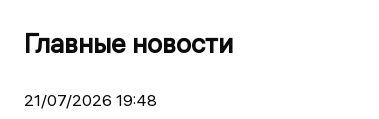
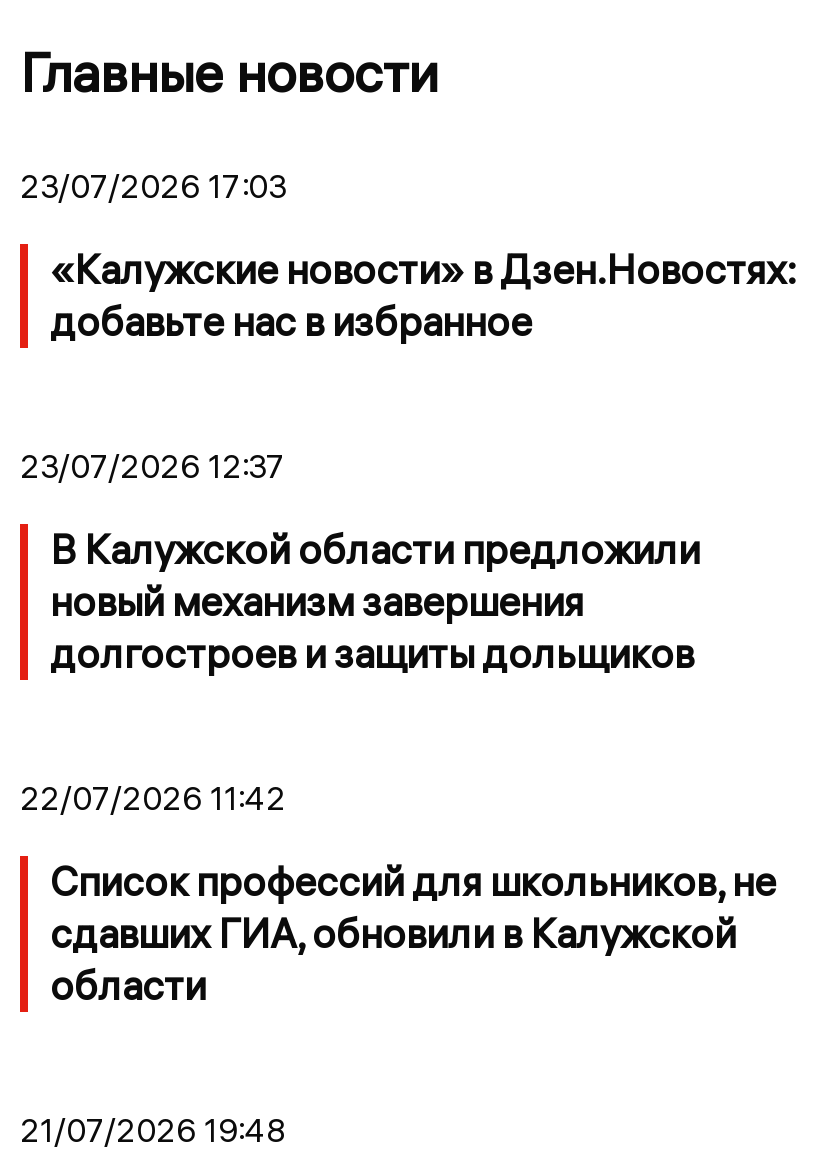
+ 23/07/2026 17:03
+ «Калужские новости» в Дзен.Новостях:
+ добавьте нас в избранное
+ 23/07/2026 12:37
+ В Калужской области предложили
+ новый механизм завершения
+ долгостроев и защиты дольщиков
+ 22/07/2026 11:42
+ Список профессий для школьников, не
+ сдавших ГИА, обновили в Калужской
+ области
